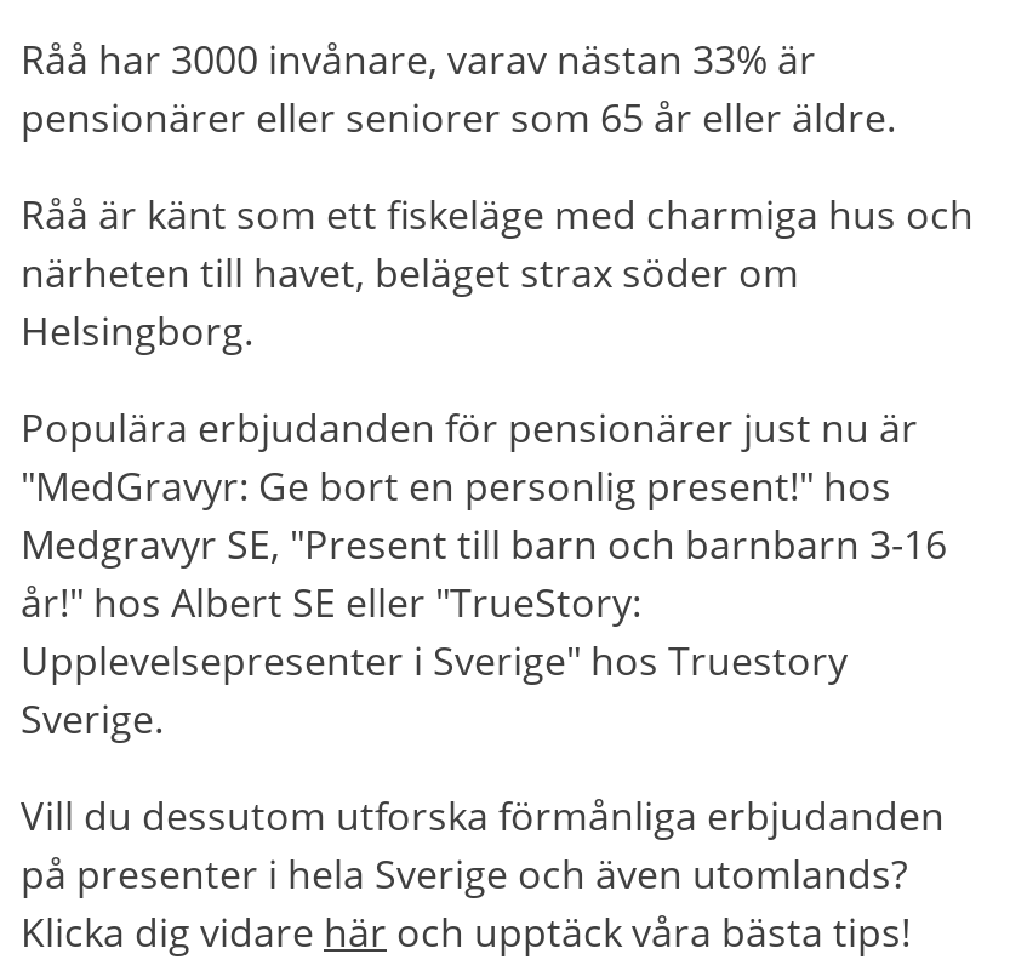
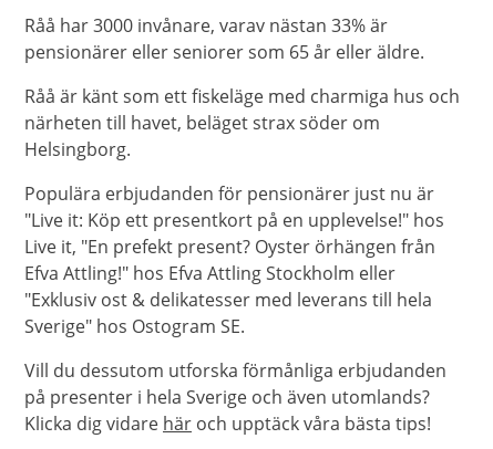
- "MedGravyr: Ge bort en personlig present!" hos
- Medgravyr SE, "Present till barn och barnbarn 3-16
- år!" hos Albert SE eller "TrueStory:
- Upplevelsepresenter i Sverige" hos Truestory
- Sverige.
+ "Live it: Köp ett presentkort på en upplevelse!" hos
+ Live it, "En prefekt present? Oyster örhängen från
+ Efva Attling!" hos Efva Attling Stockholm eller
+ "Exklusiv ost & delikatesser med leverans till hela
+ Sverige" hos Ostogram SE.
